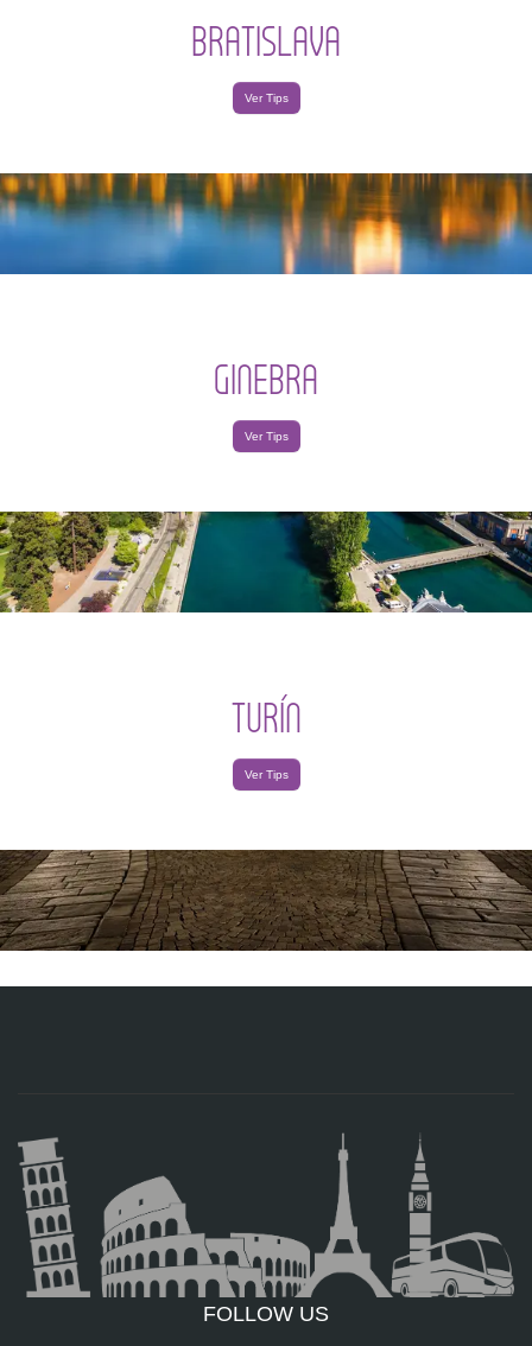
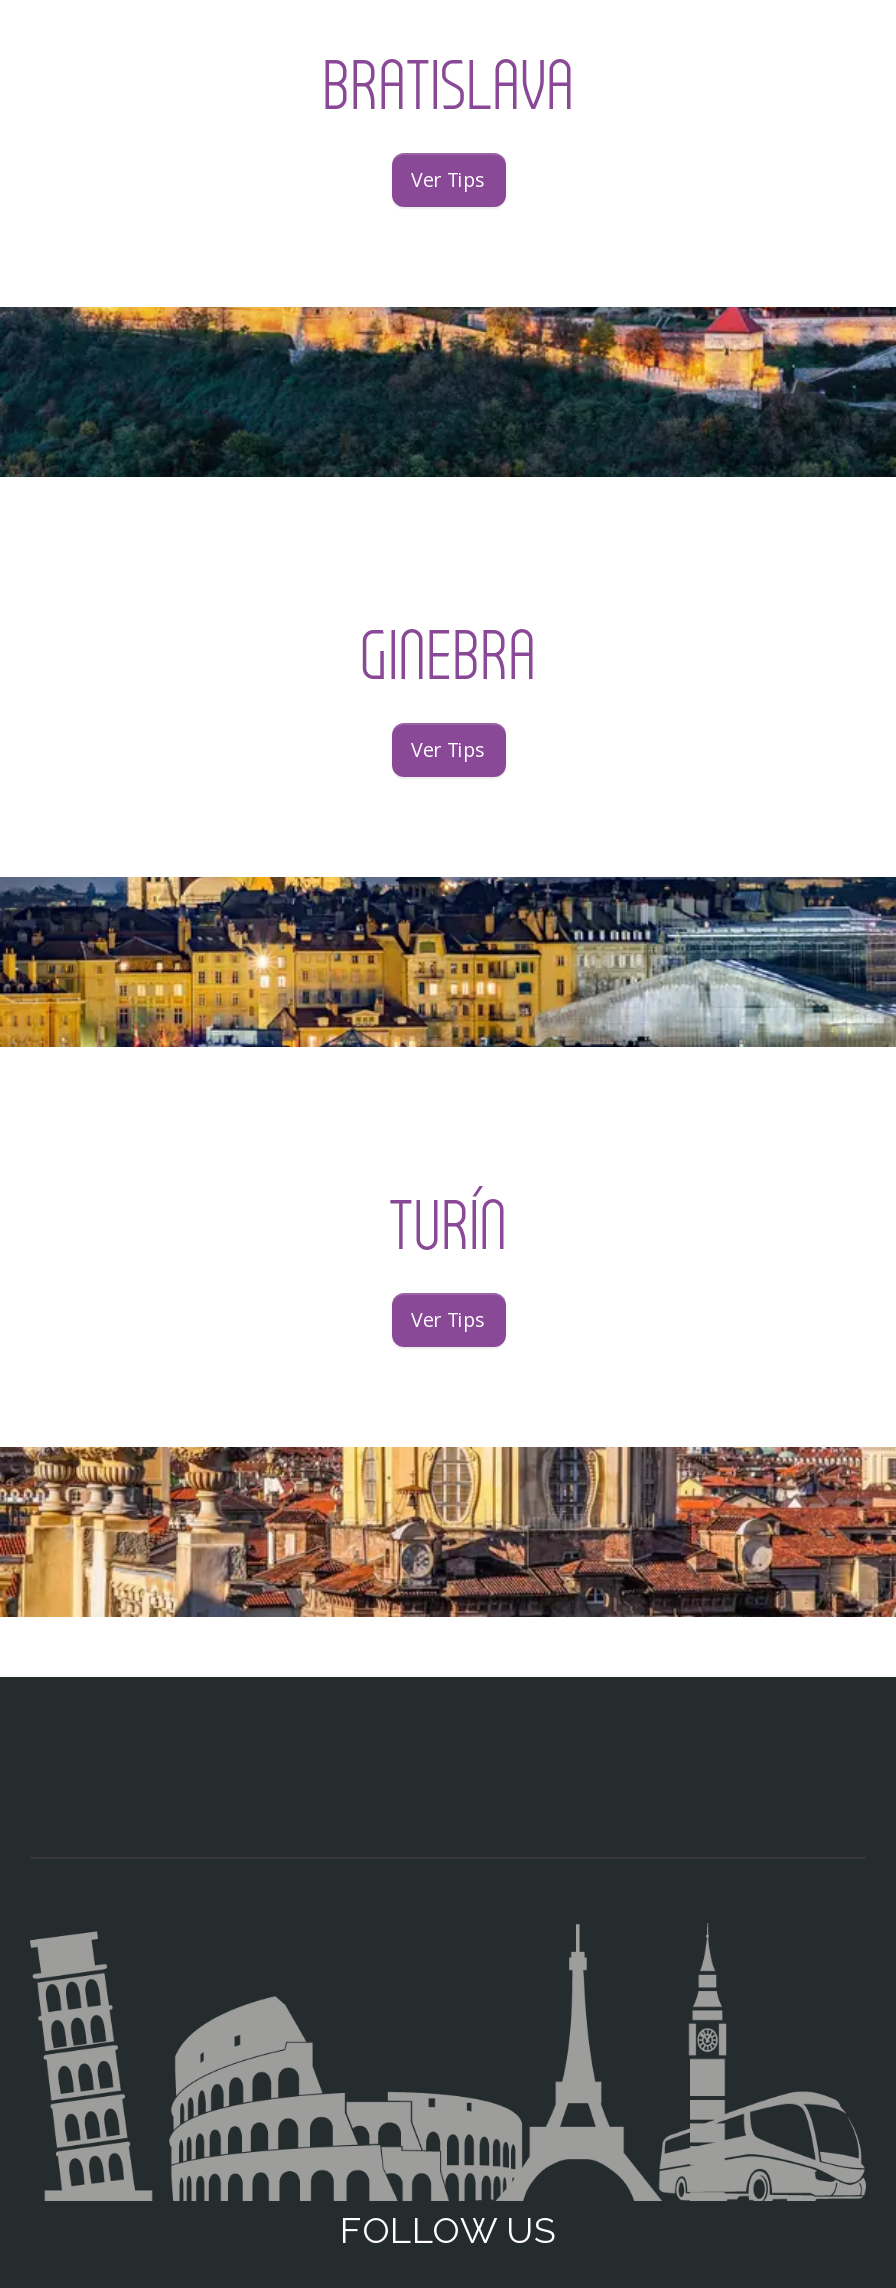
- [image]
+ [image]

- [image]
+ [image]

- [image]
+ [image]
